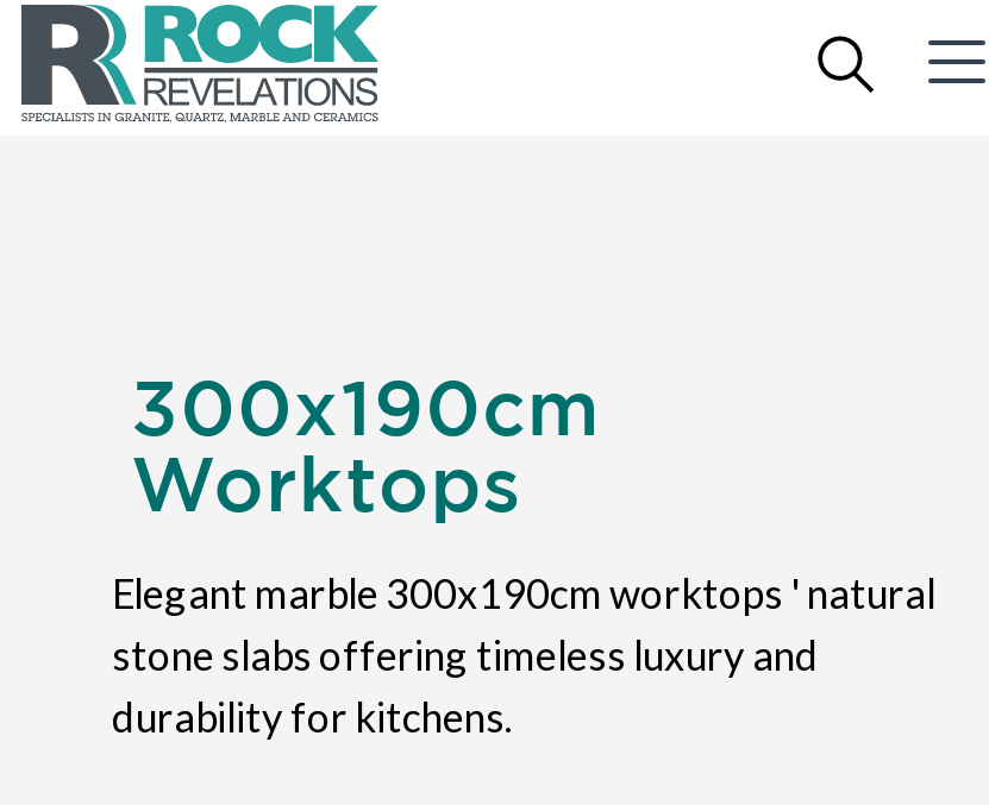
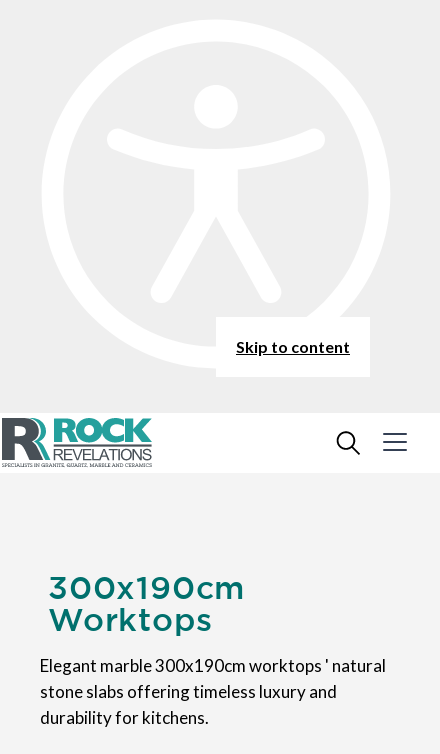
+ Skip to content
